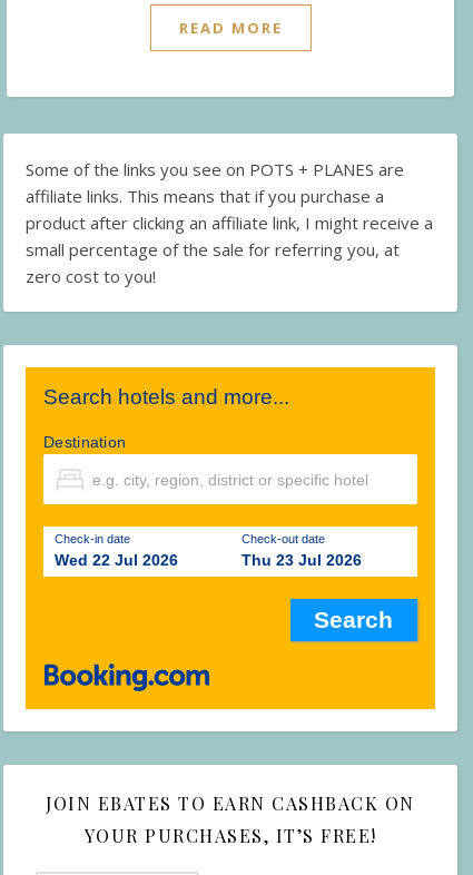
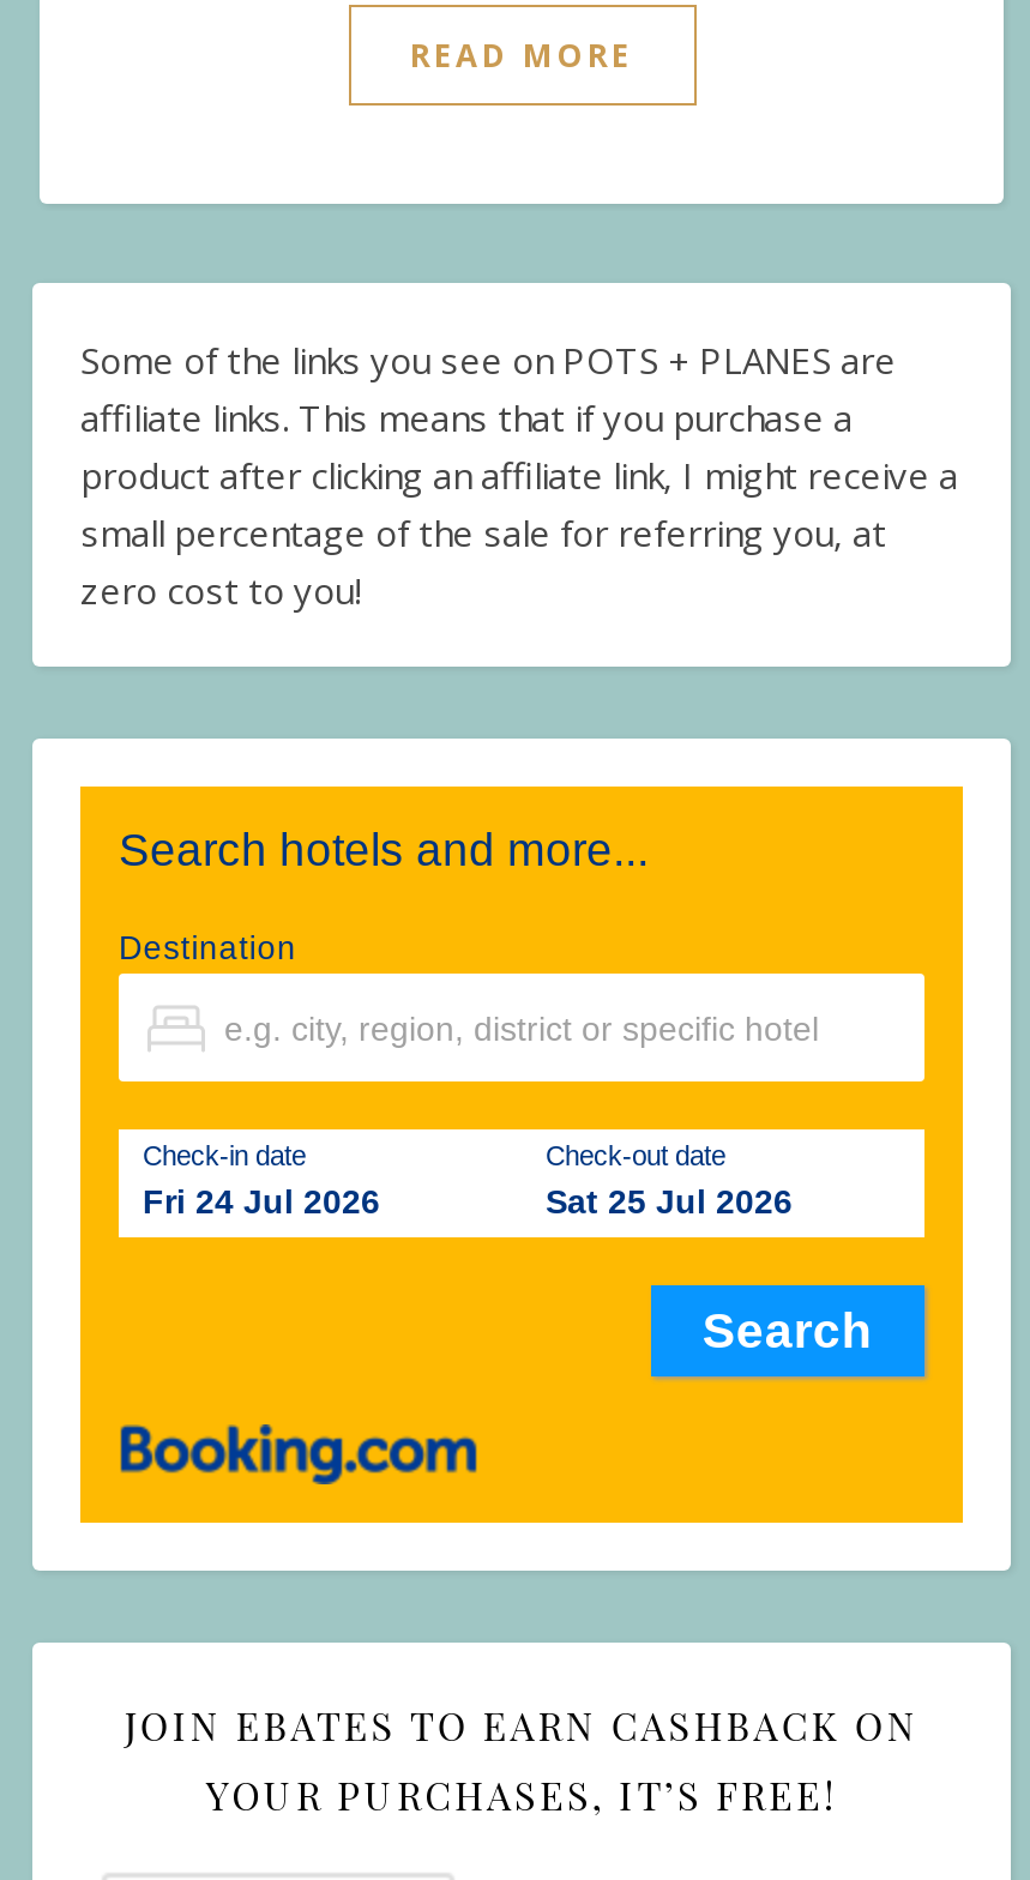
- Wed 22 Jul 2026
+ Fri 24 Jul 2026

- Thu 23 Jul 2026
+ Sat 25 Jul 2026
